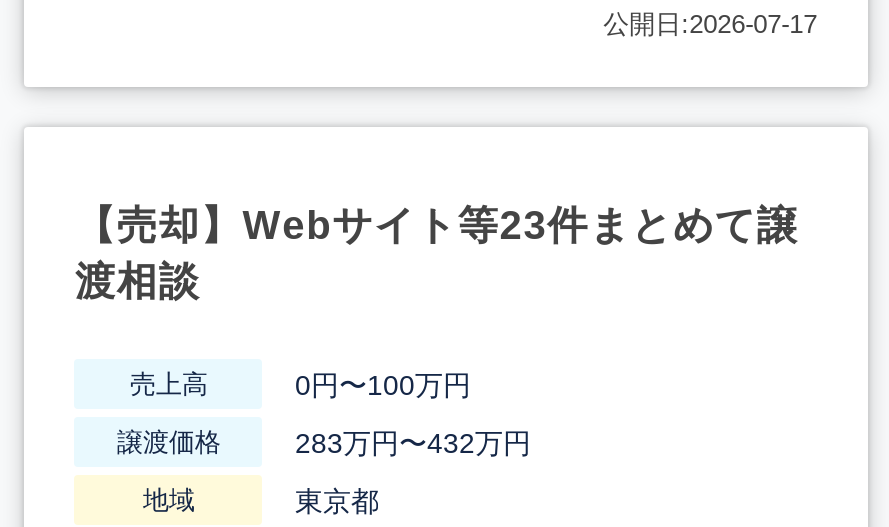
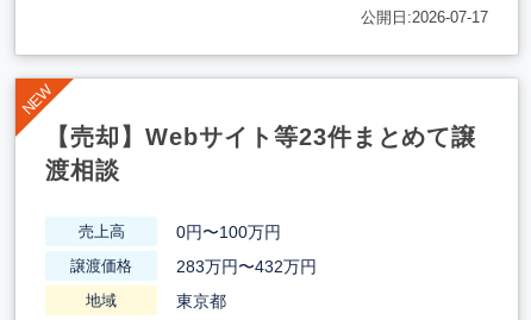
+ [image]
